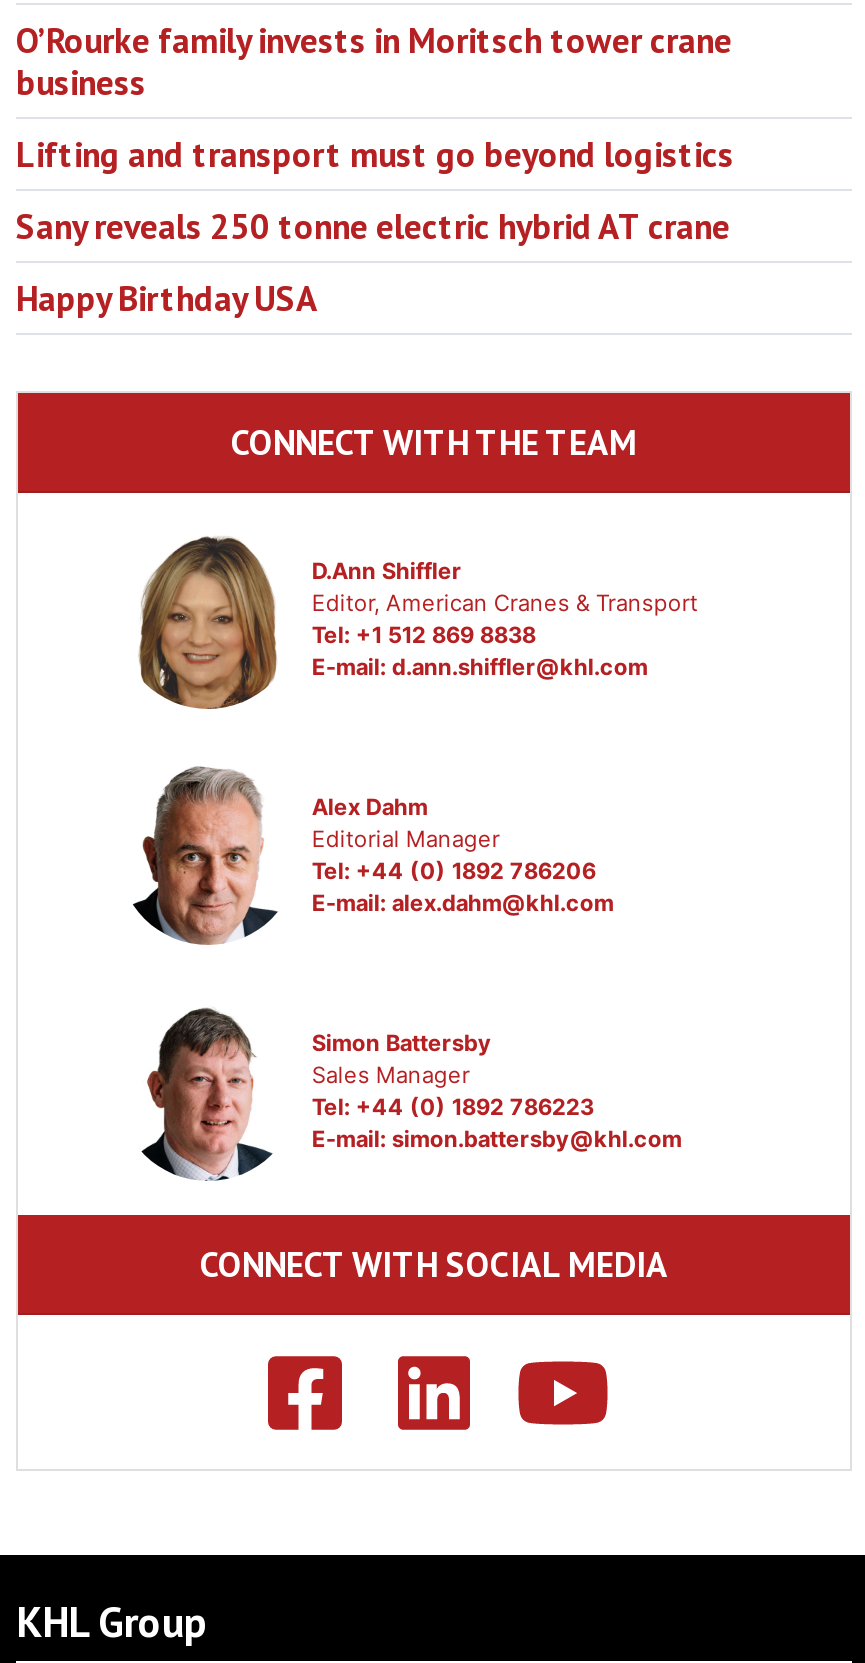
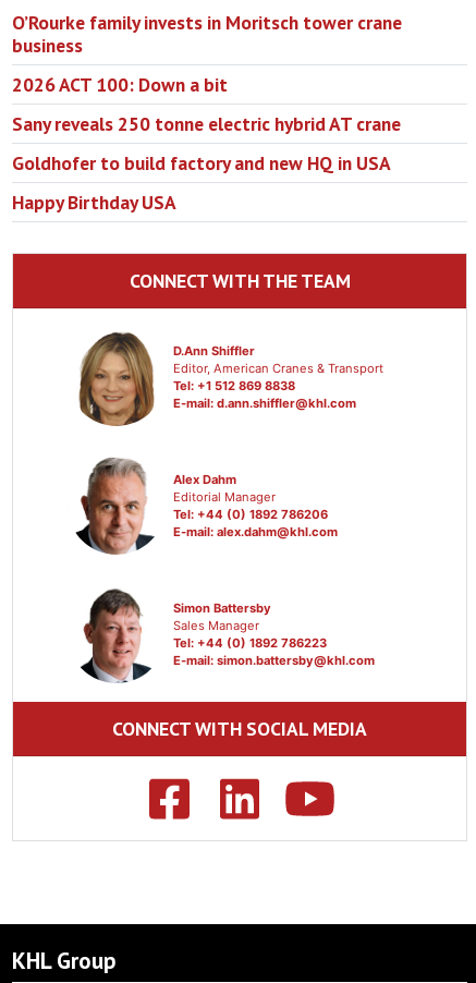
- Lifting and transport must go beyond logistics
+ 2026 ACT 100: Down a bit

+ Goldhofer to build factory and new HQ in USA
